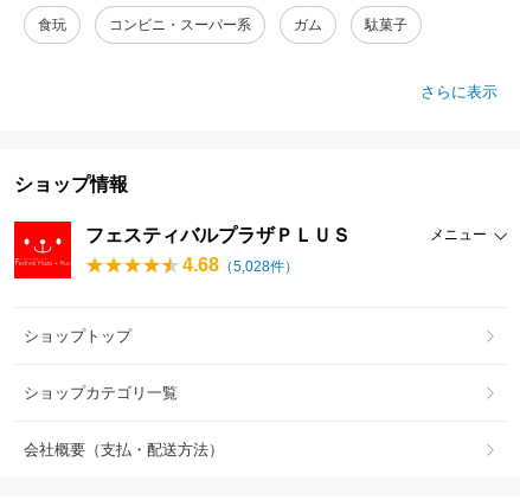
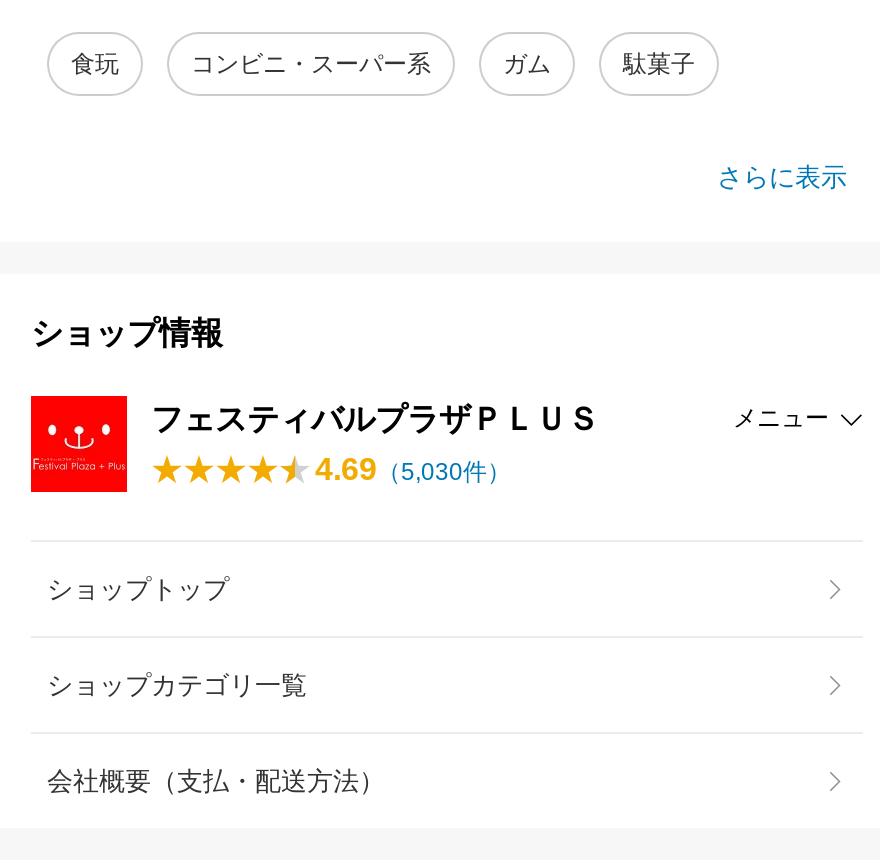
- 4.68（5,028件）
+ 4.69（5,030件）
